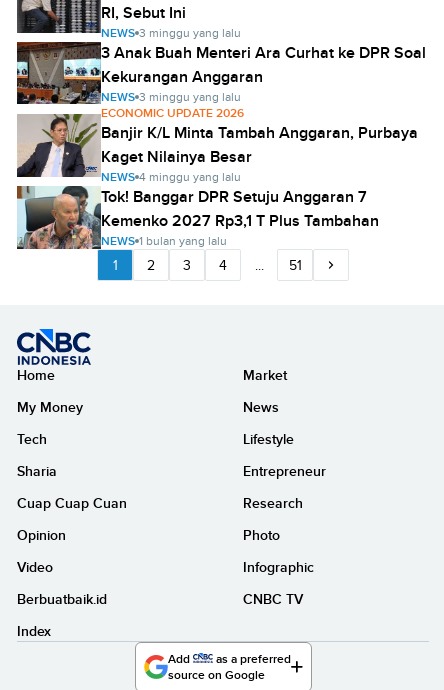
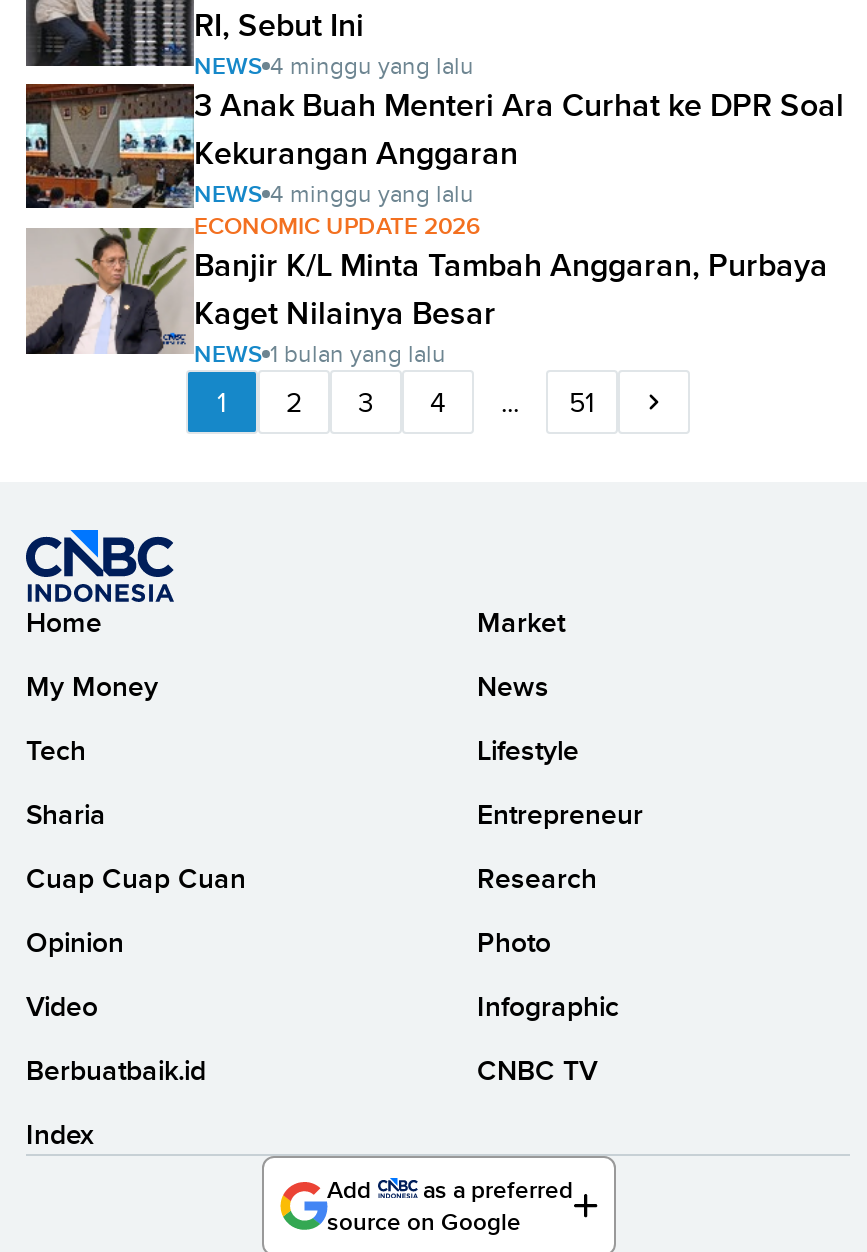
- NEWS 3 minggu yang lalu
+ NEWS 4 minggu yang lalu

- NEWS 3 minggu yang lalu
+ NEWS 4 minggu yang lalu

- [image]
- NEWS 4 minggu yang lalu
- Tok! Banggar DPR Setuju Anggaran 7
- Kemenko 2027 Rp3,1 T Plus Tambahan
